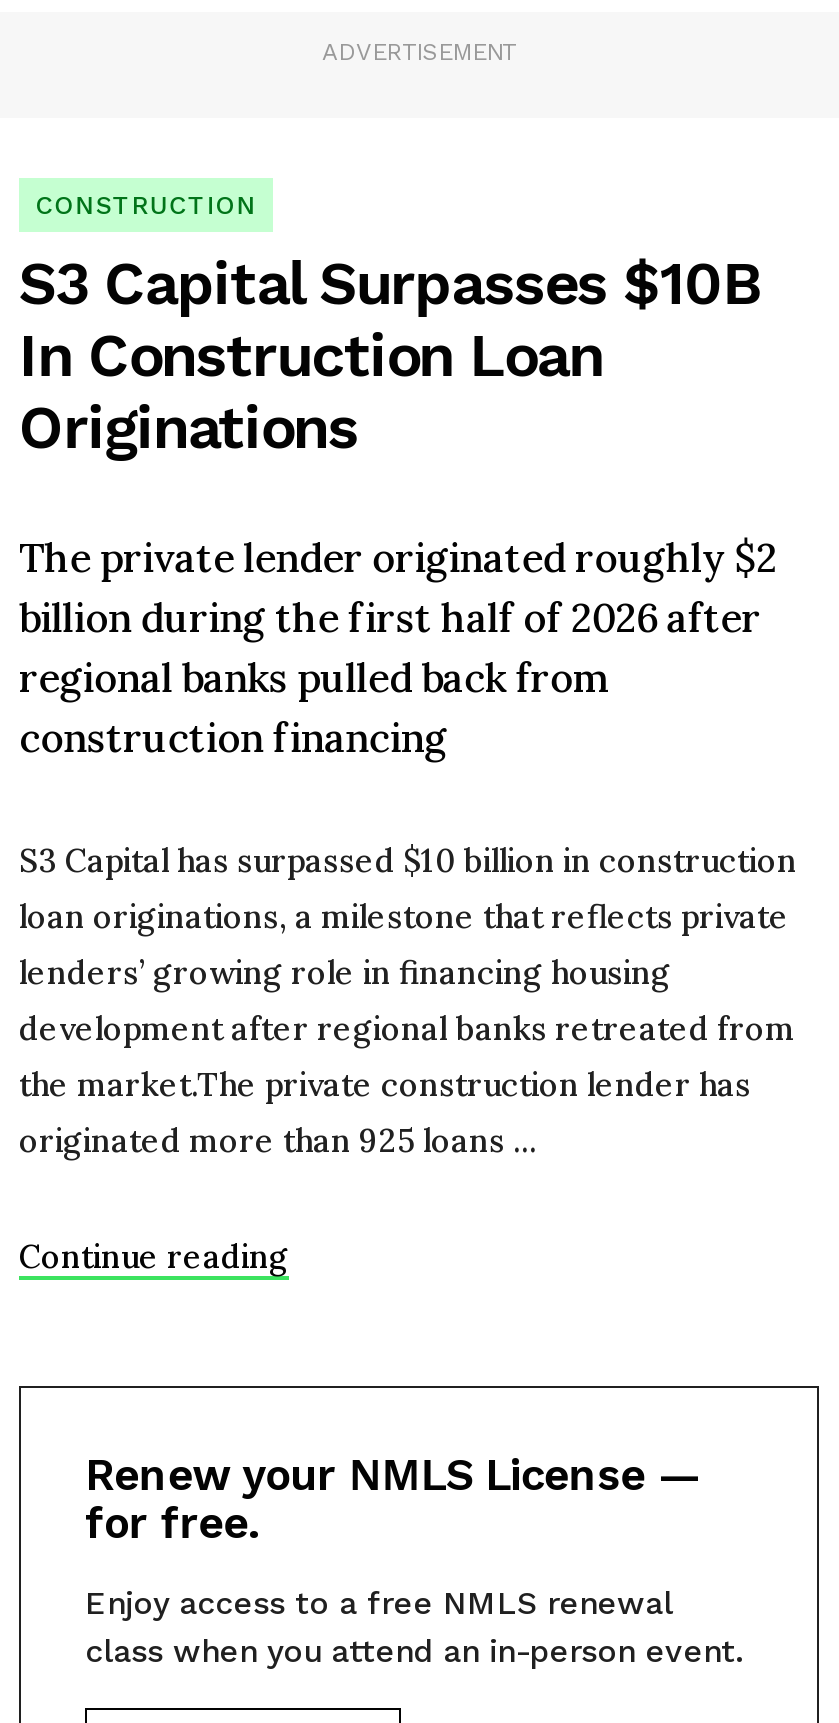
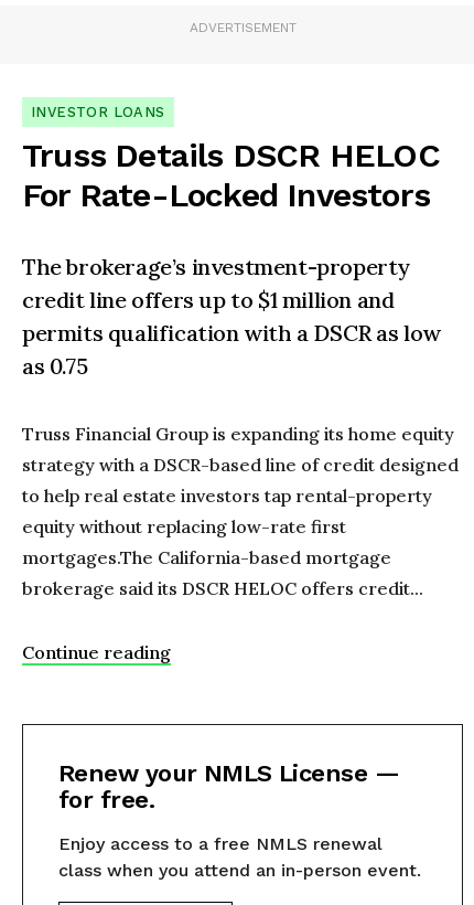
- CONSTRUCTION
- S3 Capital Surpasses $10B
- In Construction Loan
- Originations
+ INVESTOR LOANS
+ Truss Details DSCR HELOC
+ For Rate-Locked Investors

- The private lender originated roughly $2
- billion during the first half of 2026 after
- regional banks pulled back from
- construction financing
+ The brokerage’s investment-property
+ credit line offers up to $1 million and
+ permits qualification with a DSCR as low
+ as 0.75

- S3 Capital has surpassed $10 billion in construction
- loan originations, a milestone that reflects private
- lenders’ growing role in financing housing
- development after regional banks retreated from
- the market.The private construction lender has
- originated more than 925 loans ...
+ Truss Financial Group is expanding its home equity
+ strategy with a DSCR-based line of credit designed
+ to help real estate investors tap rental-property
+ equity without replacing low-rate first
+ mortgages.The California-based mortgage
+ brokerage said its DSCR HELOC offers credit...
